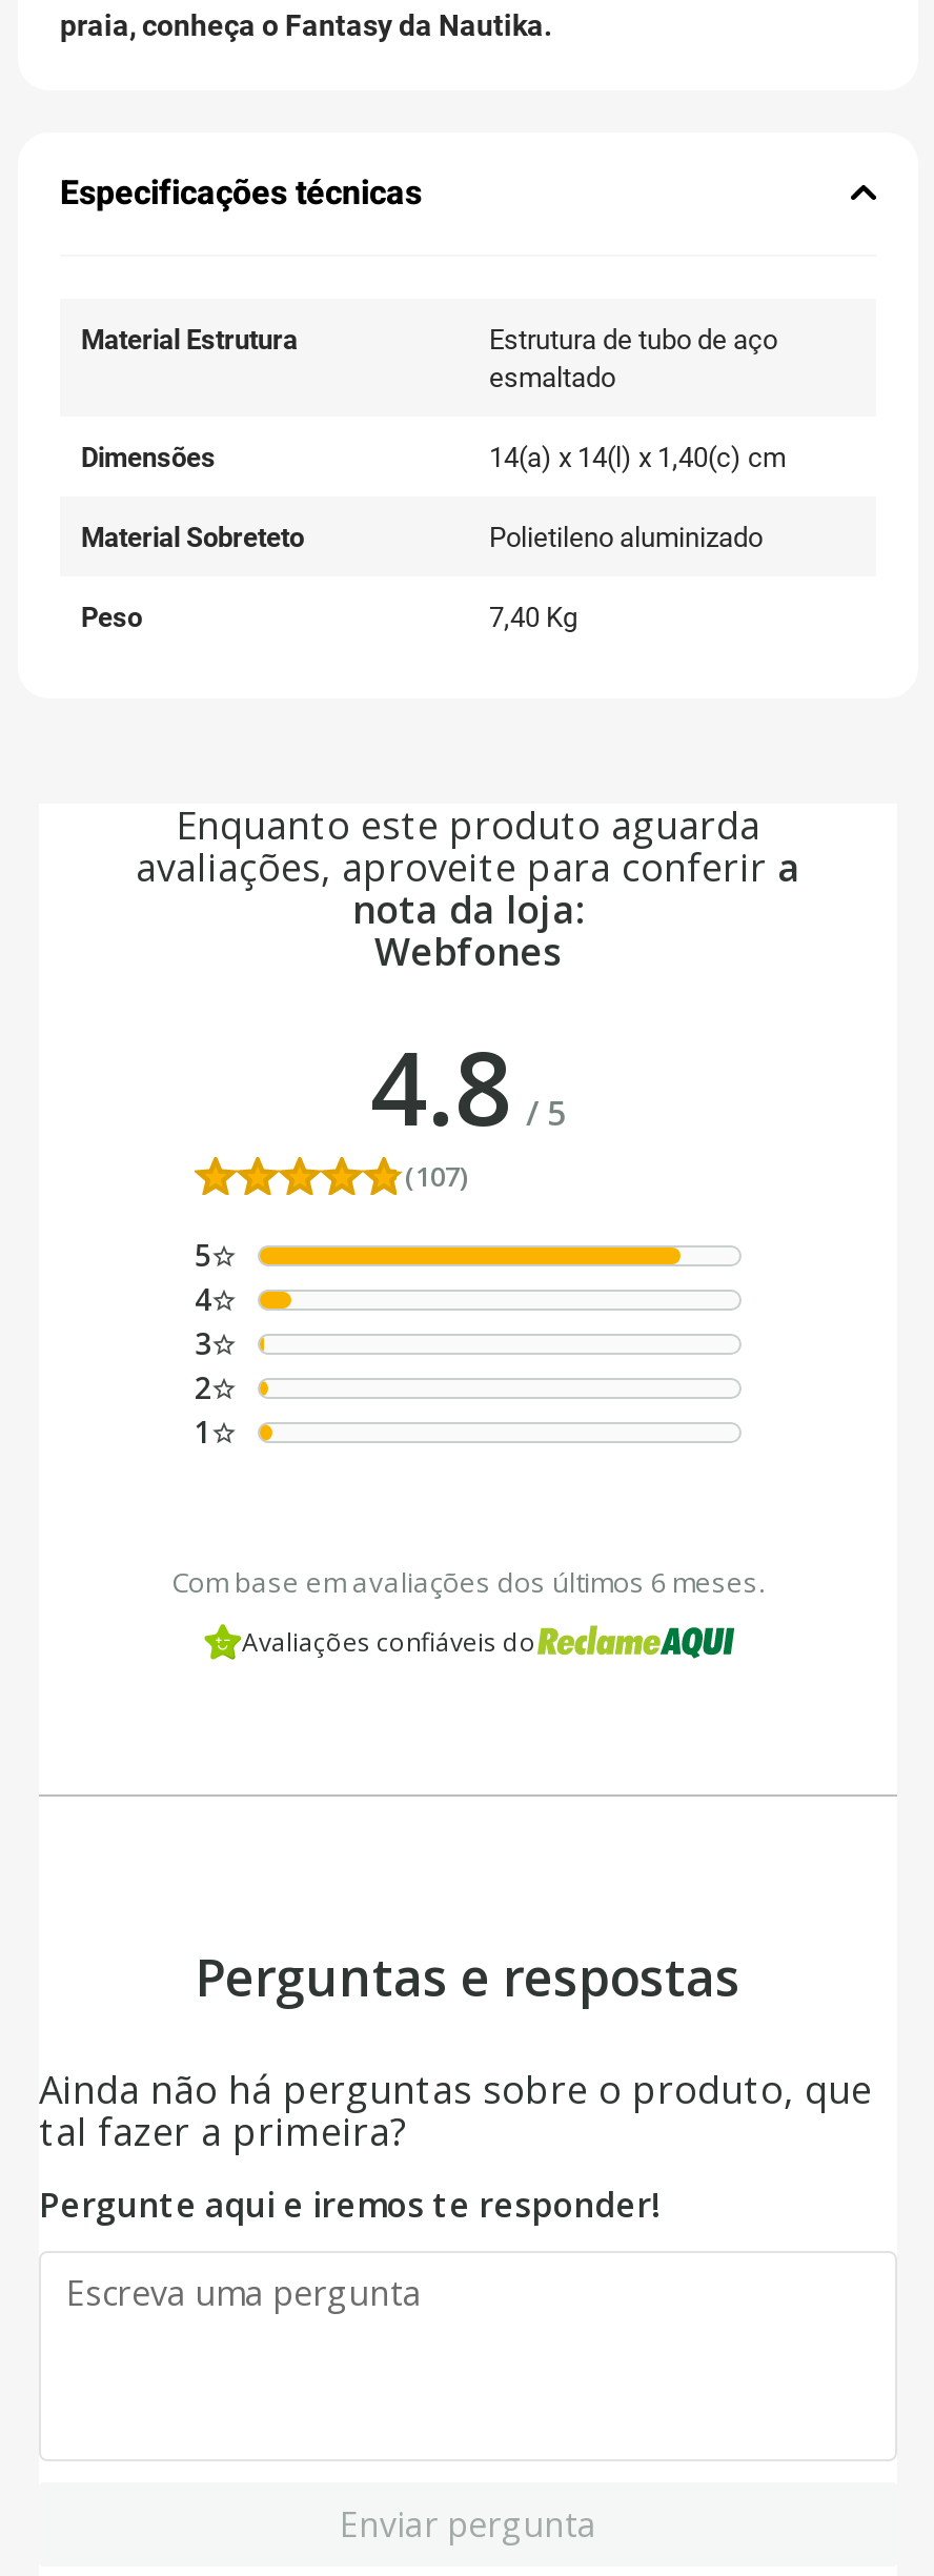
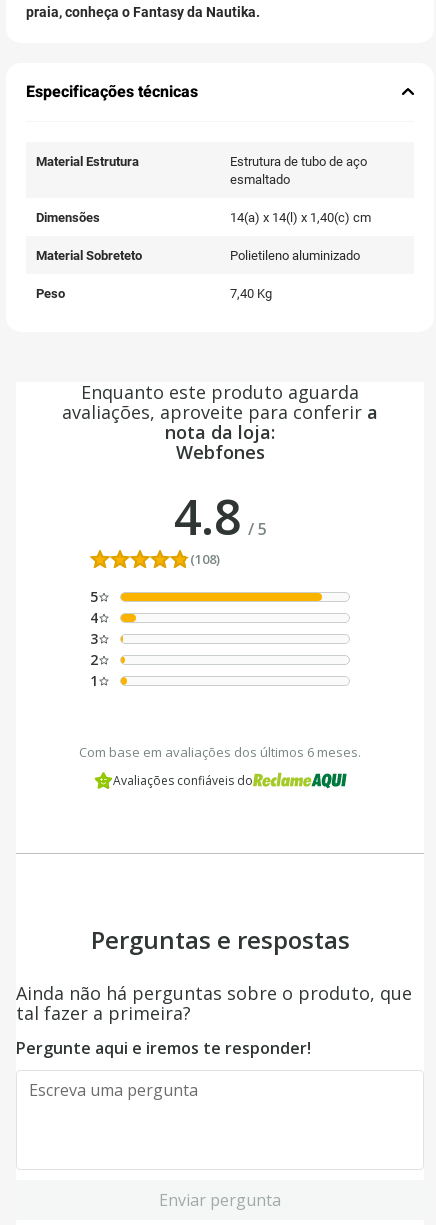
- (107)
+ (108)
